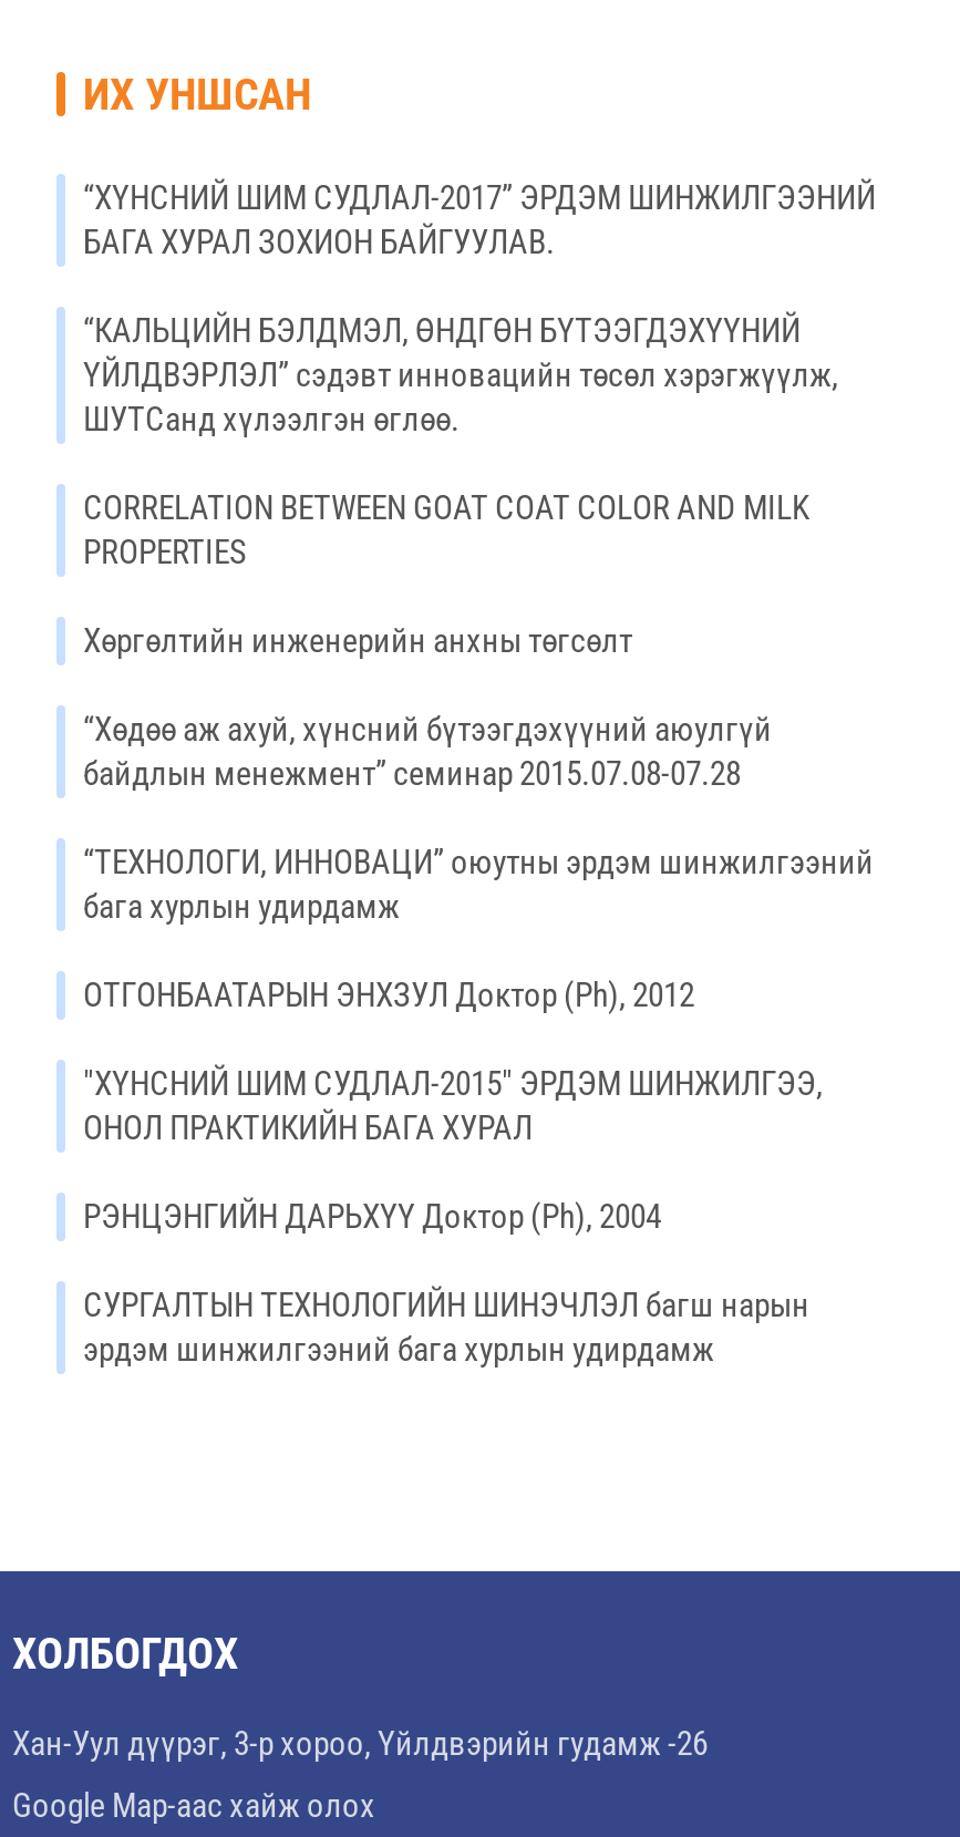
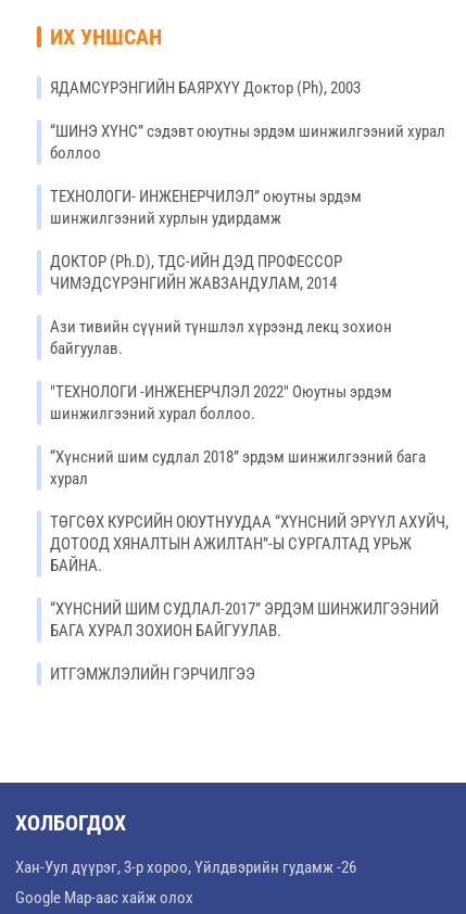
+ ЯДАМСҮРЭНГИЙН БАЯРХҮҮ Доктор (Ph), 2003
+ “ШИНЭ ХҮНС” сэдэвт оюутны эрдэм шинжилгээний хурал
+ боллоо
+ ТЕХНОЛОГИ- ИНЖЕНЕРЧИЛЭЛ” оюутны эрдэм
+ шинжилгээний хурлын удирдамж
+ ДОКТОР (Ph.D), ТДС-ИЙН ДЭД ПРОФЕССОР
+ ЧИМЭДСҮРЭНГИЙН ЖАВЗАНДУЛАМ, 2014
+ Ази тивийн сүүний түншлэл хүрээнд лекц зохион
+ байгуулав.
+ "ТЕХНОЛОГИ -ИНЖЕНЕРЧЛЭЛ 2022" Оюутны эрдэм
+ шинжилгээний хурал боллоо.
+ “Хүнсний шим судлал 2018” эрдэм шинжилгээний бага
+ хурал
+ ТӨГСӨХ КУРСИЙН ОЮУТНУУДАА “ХҮНСНИЙ ЭРҮҮЛ АХУЙЧ,
+ ДОТООД ХЯНАЛТЫН АЖИЛТАН”-Ы СУРГАЛТАД УРЬЖ
+ БАЙНА.

moved down: “ХҮНСНИЙ ШИМ СУДЛАЛ-2017” ЭРДЭМ ШИНЖИЛГЭЭНИЙ | БАГА ХУРАЛ ЗОХИОН БАЙГУУЛАВ.

- “КАЛЬЦИЙН БЭЛДМЭЛ, ӨНДГӨН БҮТЭЭГДЭХҮҮНИЙ
- ҮЙЛДВЭРЛЭЛ” сэдэвт инновацийн төсөл хэрэгжүүлж,
- ШУТСанд хүлээлгэн өглөө.
- CORRELATION BETWEEN GOAT COAT COLOR AND MILK
- PROPERTIES
- Хөргөлтийн инженерийн анхны төгсөлт
- “Хөдөө аж ахуй, хүнсний бүтээгдэхүүний аюулгүй
- байдлын менежмент” семинар 2015.07.08-07.28
- “ТЕХНОЛОГИ, ИННОВАЦИ” оюутны эрдэм шинжилгээний
- бага хурлын удирдамж
- ОТГОНБААТАРЫН ЭНХЗУЛ Доктор (Ph), 2012
- "ХҮНСНИЙ ШИМ СУДЛАЛ-2015" ЭРДЭМ ШИНЖИЛГЭЭ,
- ОНОЛ ПРАКТИКИЙН БАГА ХУРАЛ
- РЭНЦЭНГИЙН ДАРЬХҮҮ Доктор (Ph), 2004
- СУРГАЛТЫН ТЕХНОЛОГИЙН ШИНЭЧЛЭЛ багш нарын
- эрдэм шинжилгээний бага хурлын удирдамж
+ ИТГЭМЖЛЭЛИЙН ГЭРЧИЛГЭЭ
